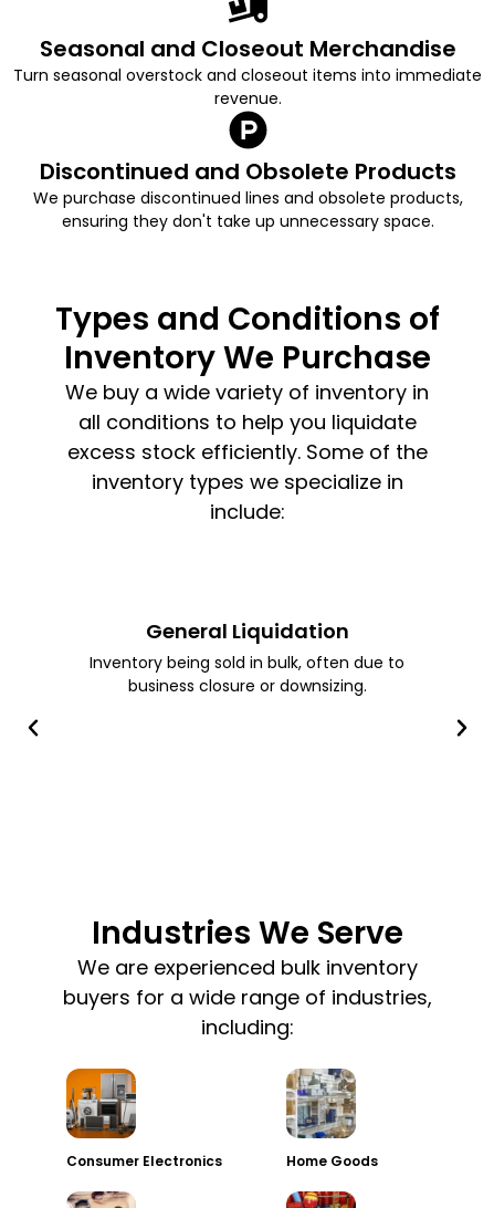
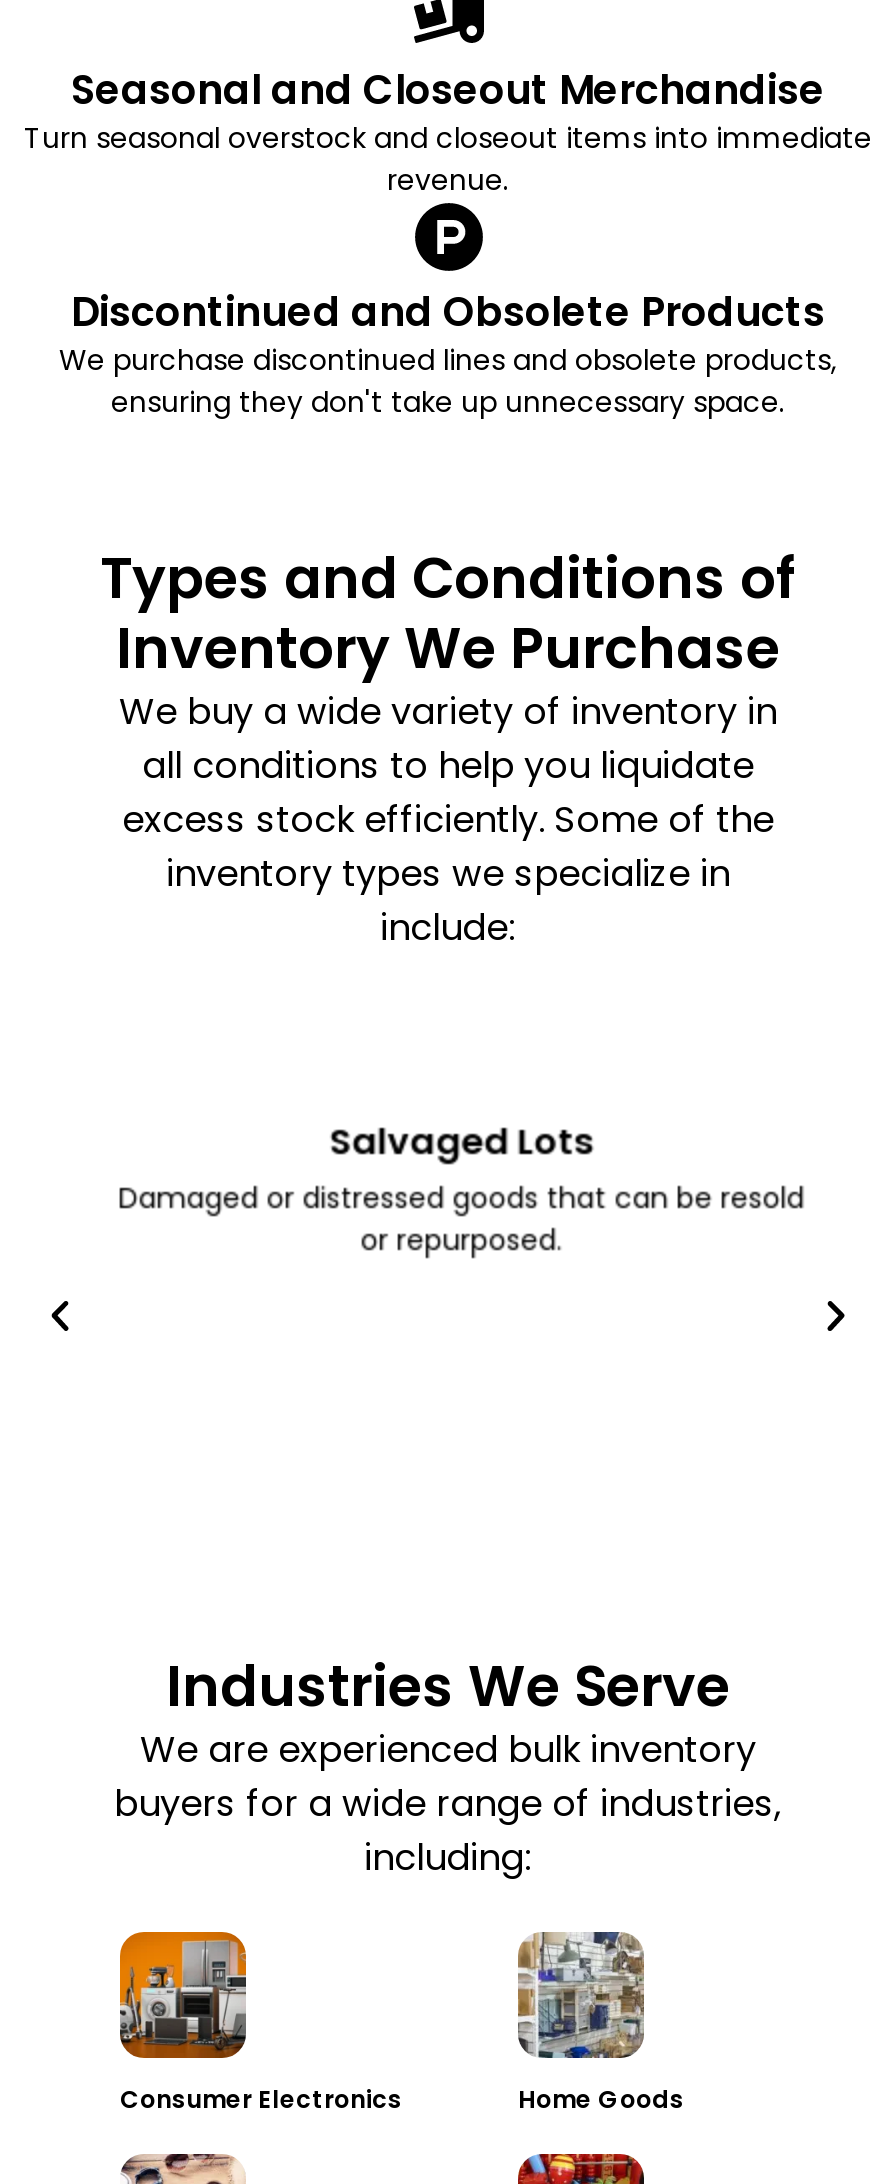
- General Liquidation
- Inventory being sold in bulk, often due to
- business closure or downsizing.
+ Salvaged Lots
+ Damaged or distressed goods that can be resold
+ or repurposed.
